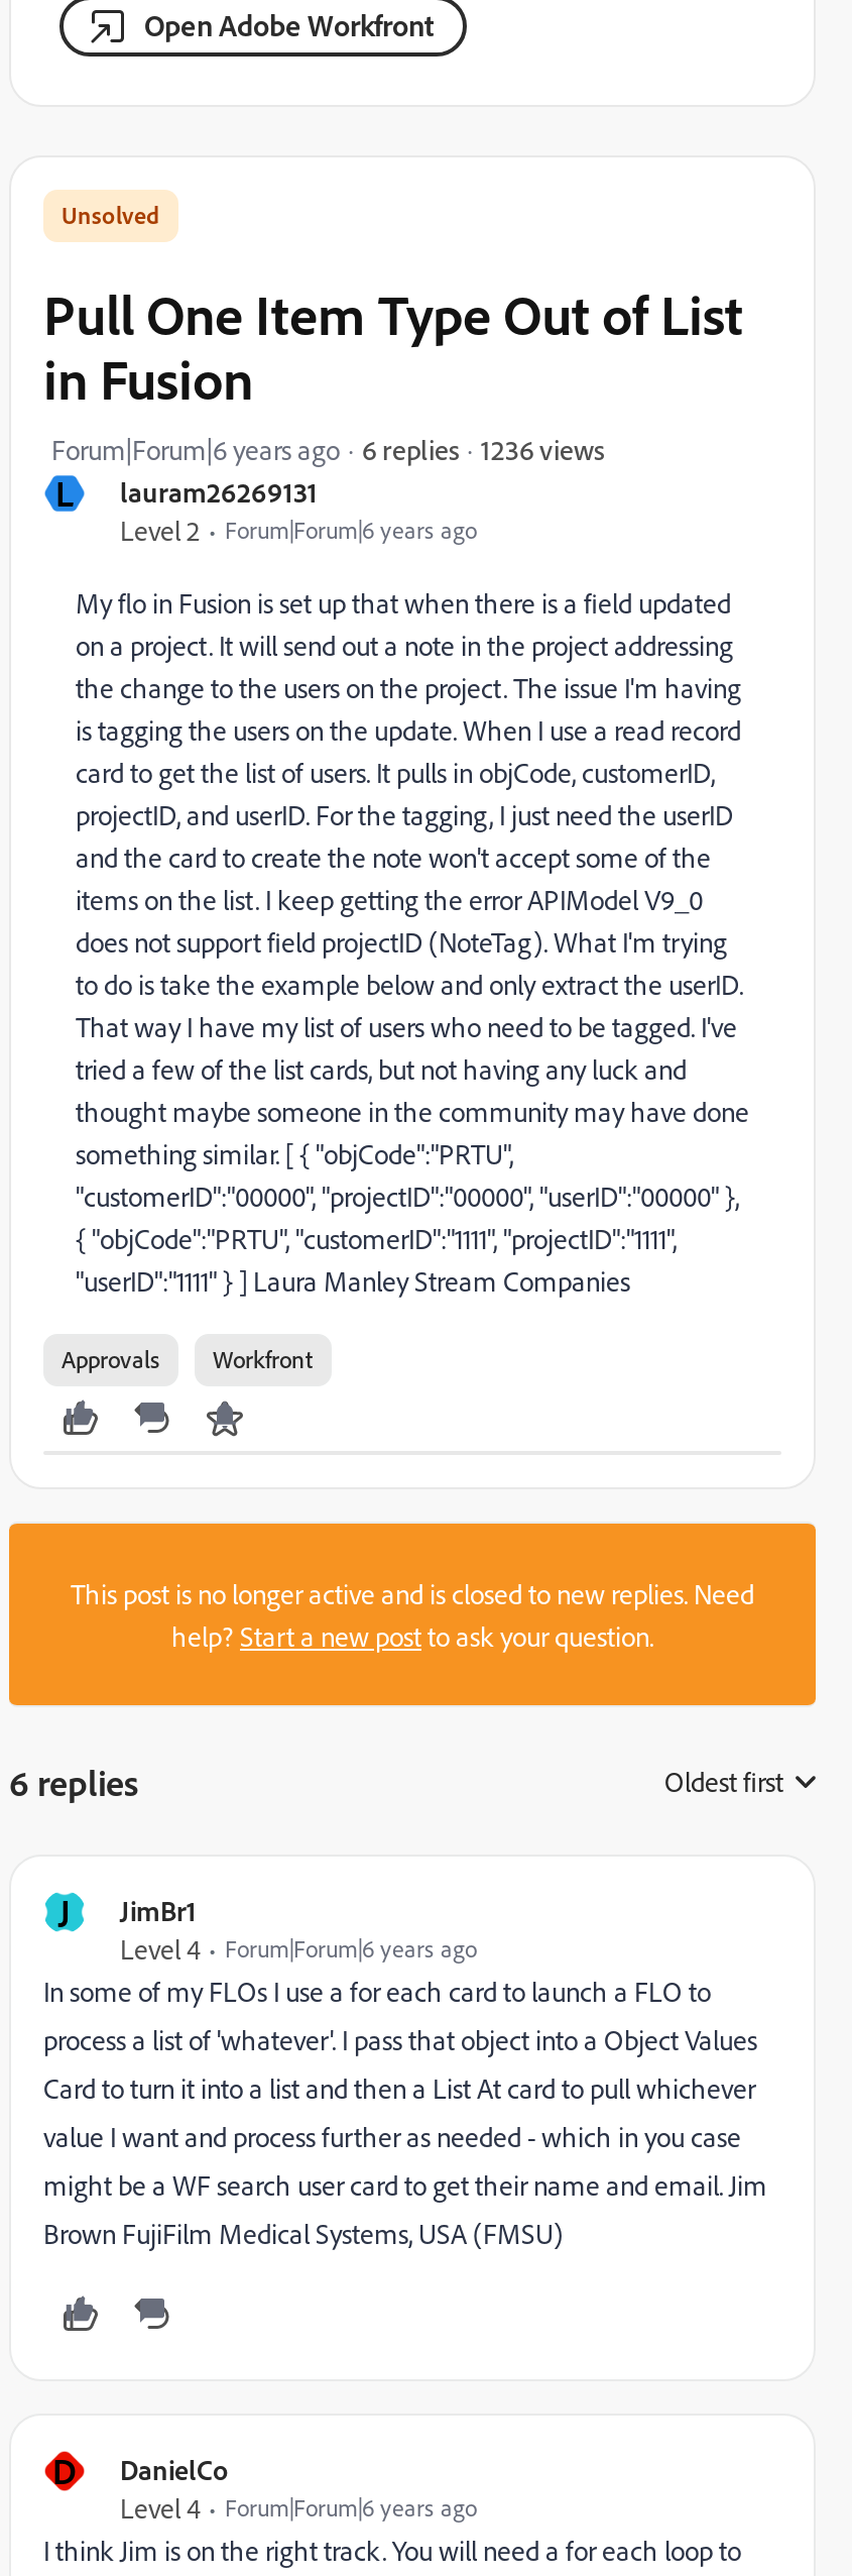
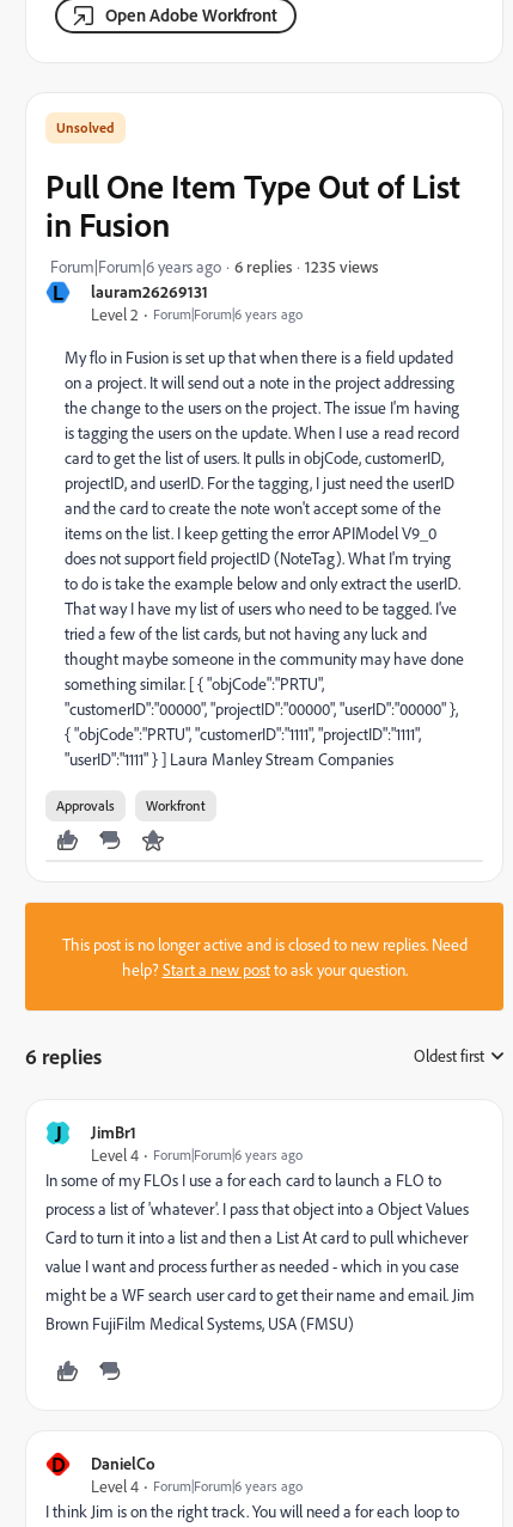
- 1236 views
+ 1235 views
